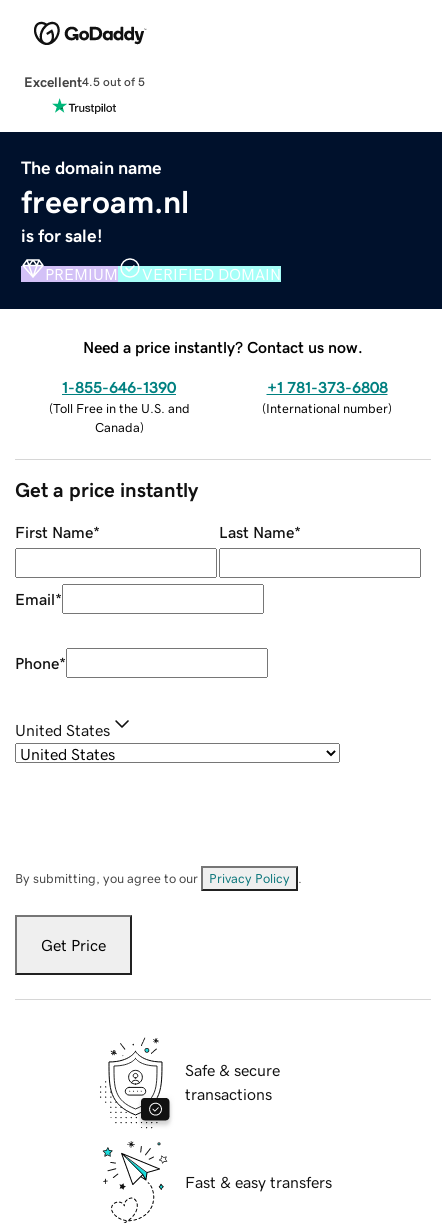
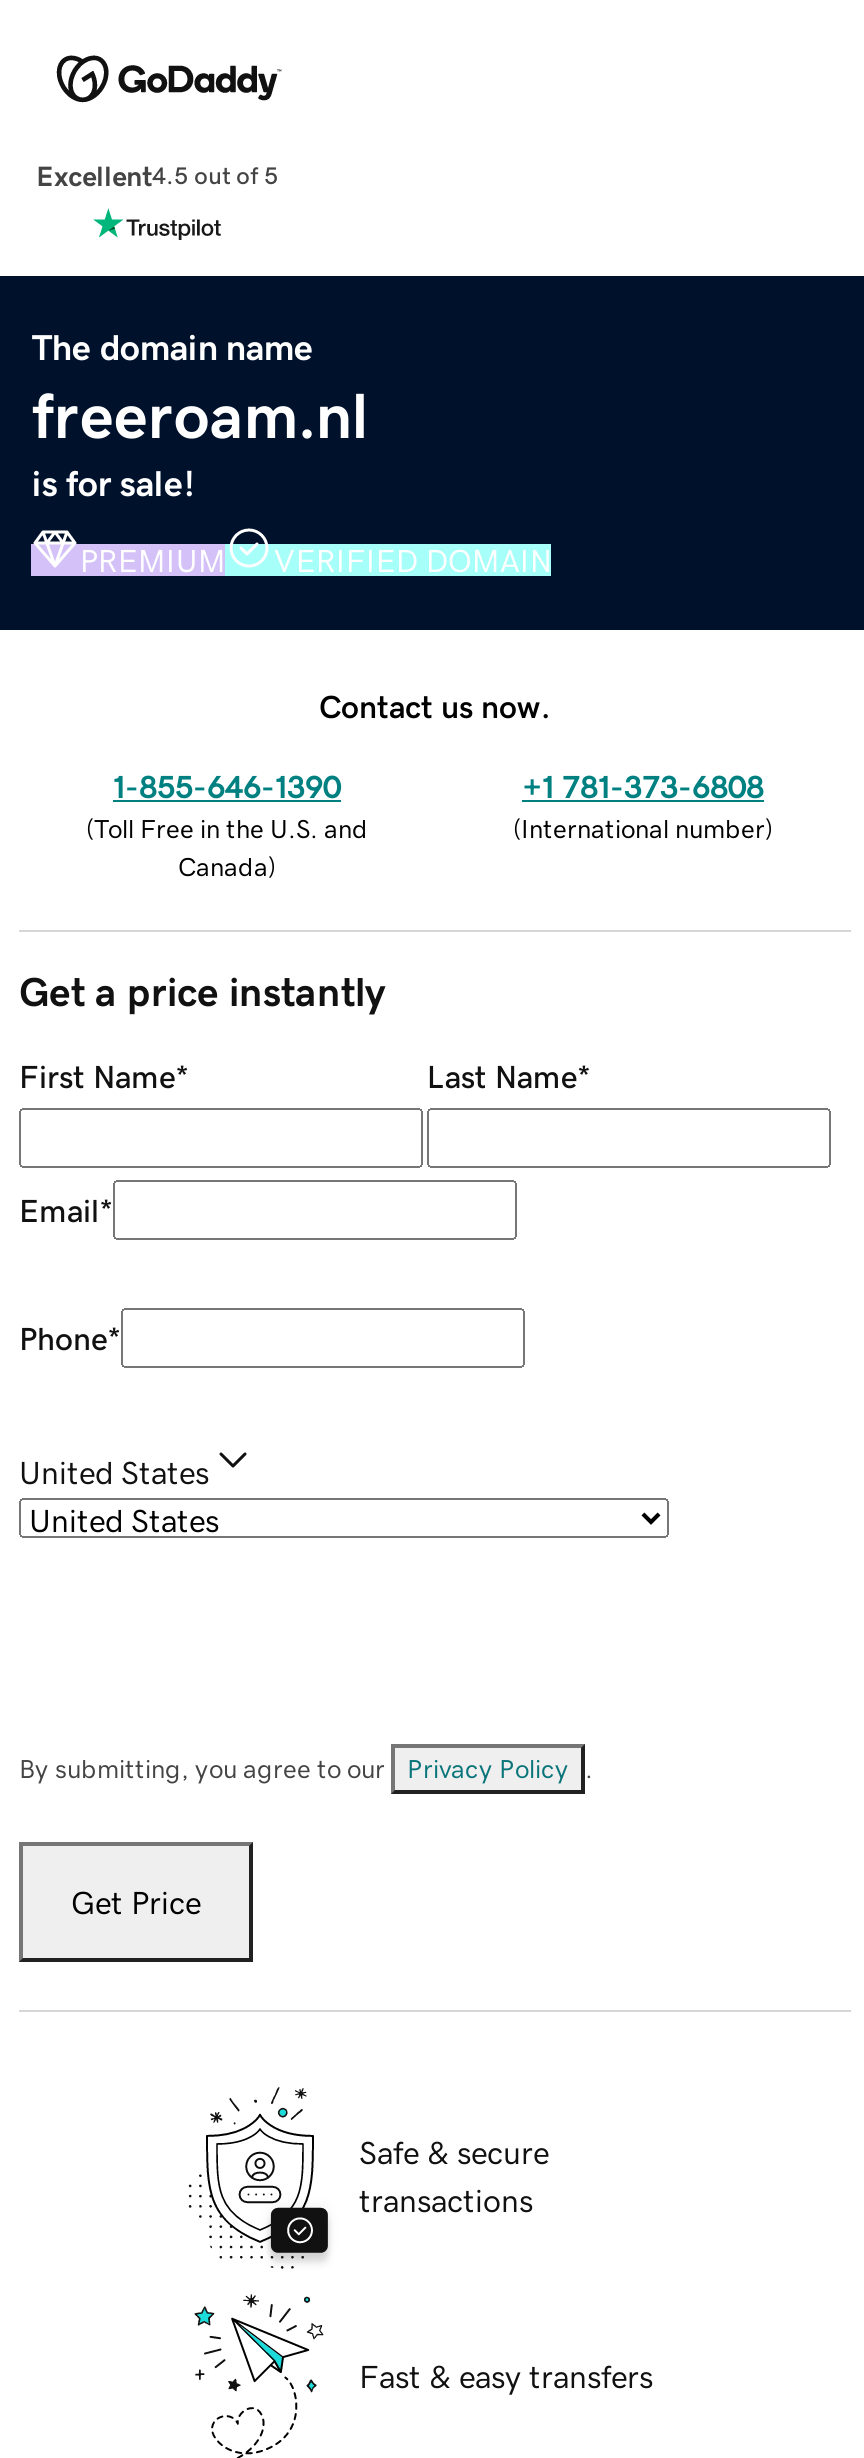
- Need a price instantly? Contact us now.
+ Contact us now.
